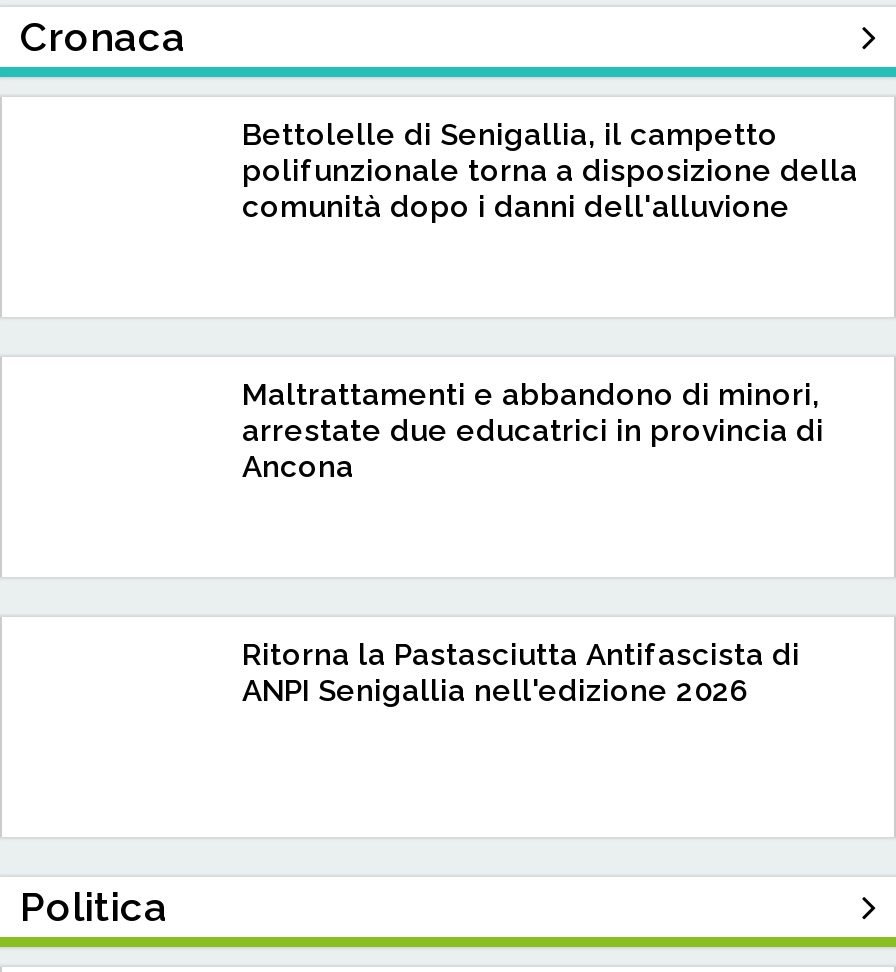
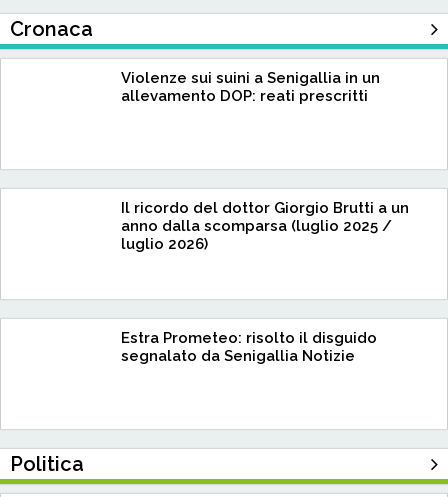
- Bettolelle di Senigallia, il campetto
- polifunzionale torna a disposizione della
- comunità dopo i danni dell'alluvione
+ Violenze sui suini a Senigallia in un
+ allevamento DOP: reati prescritti

- Maltrattamenti e abbandono di minori,
- arrestate due educatrici in provincia di
- Ancona
+ Il ricordo del dottor Giorgio Brutti a un
+ anno dalla scomparsa (luglio 2025 /
+ luglio 2026)

- Ritorna la Pastasciutta Antifascista di
- ANPI Senigallia nell'edizione 2026
+ Estra Prometeo: risolto il disguido
+ segnalato da Senigallia Notizie
